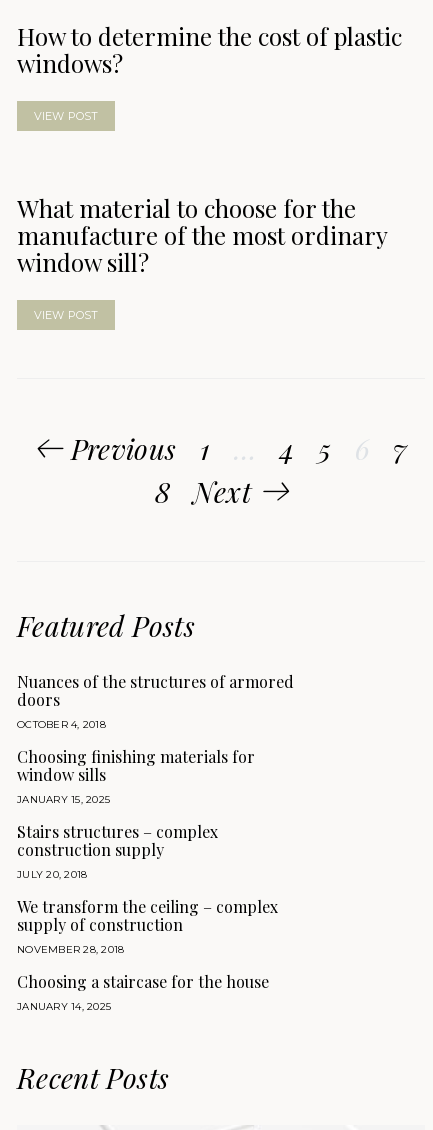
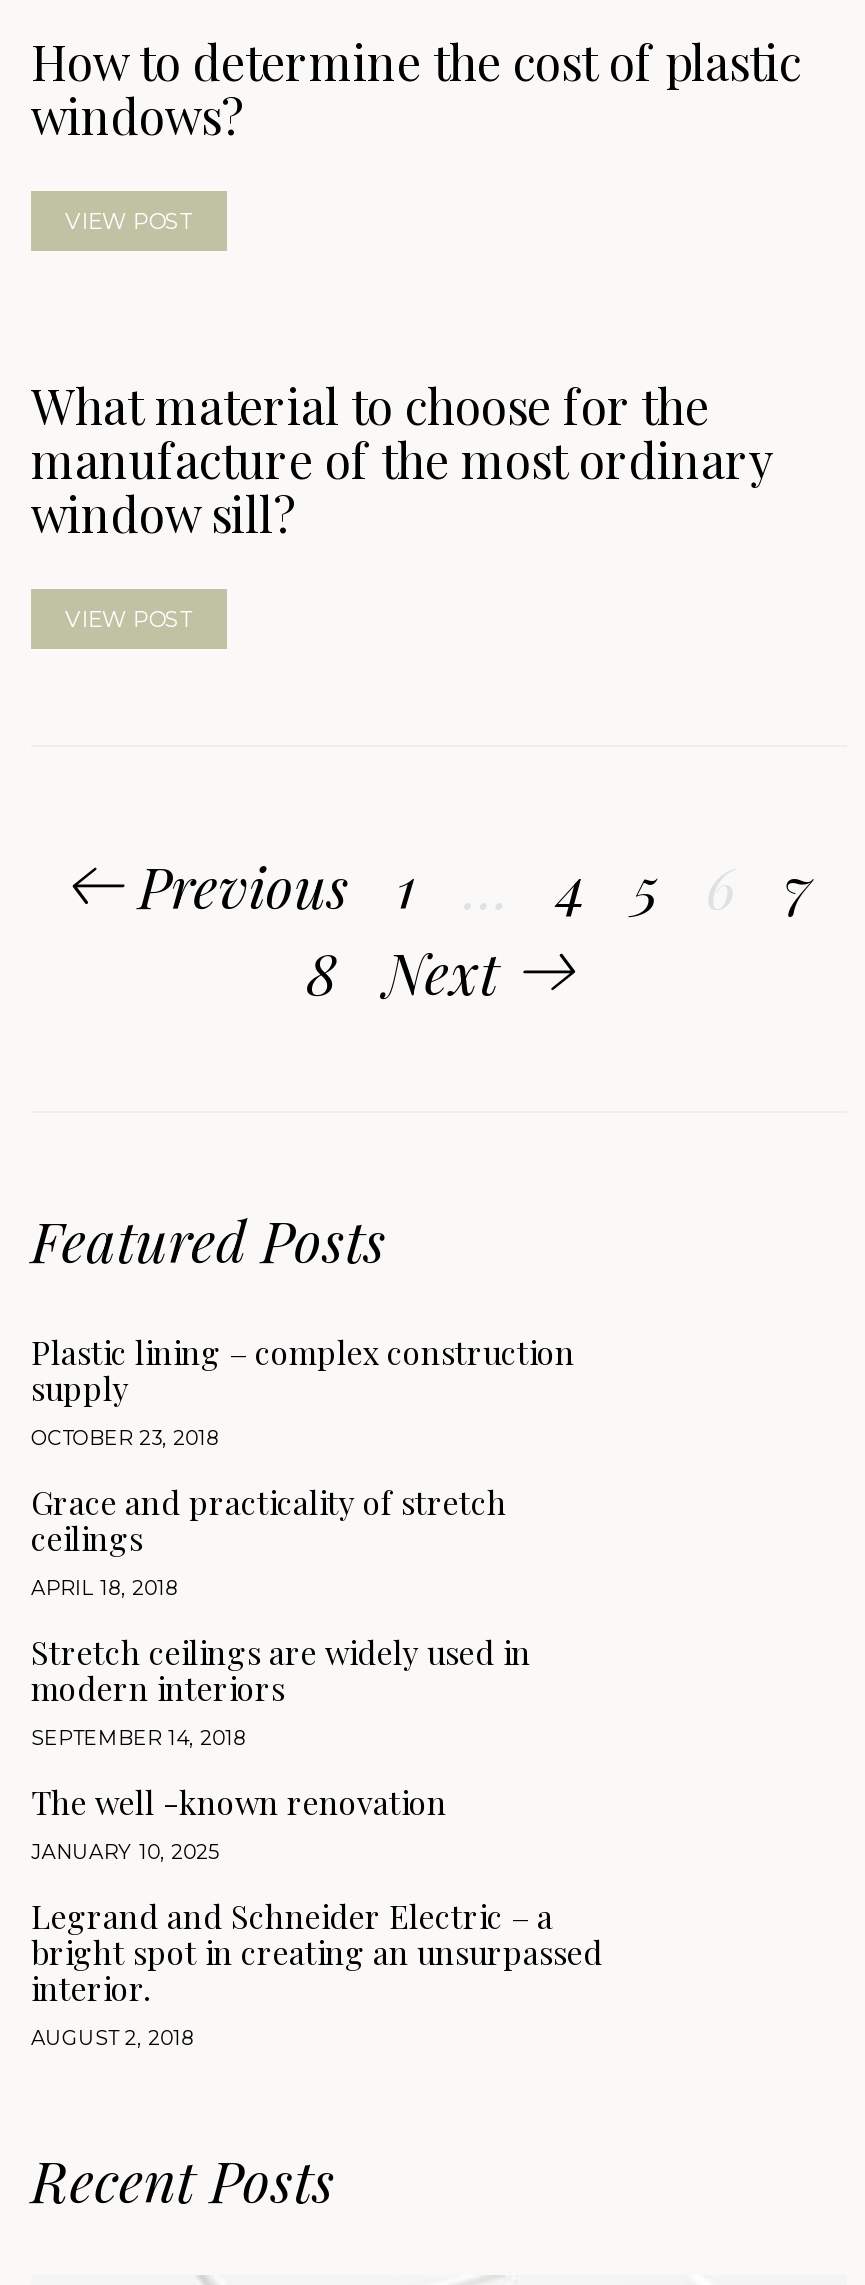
- Nuances of the structures of armored
- doors
- OCTOBER 4, 2018
+ Plastic lining – complex construction
+ supply
+ OCTOBER 23, 2018

- Choosing finishing materials for
- window sills
- JANUARY 15, 2025
+ Grace and practicality of stretch
+ ceilings
+ APRIL 18, 2018

- Stairs structures – complex
- construction supply
- JULY 20, 2018
+ Stretch ceilings are widely used in
+ modern interiors
+ SEPTEMBER 14, 2018

- We transform the ceiling – complex
- supply of construction
- NOVEMBER 28, 2018
+ The well -known renovation
+ JANUARY 10, 2025

- Choosing a staircase for the house
- JANUARY 14, 2025
+ Legrand and Schneider Electric – a
+ bright spot in creating an unsurpassed
+ interior.
+ AUGUST 2, 2018
